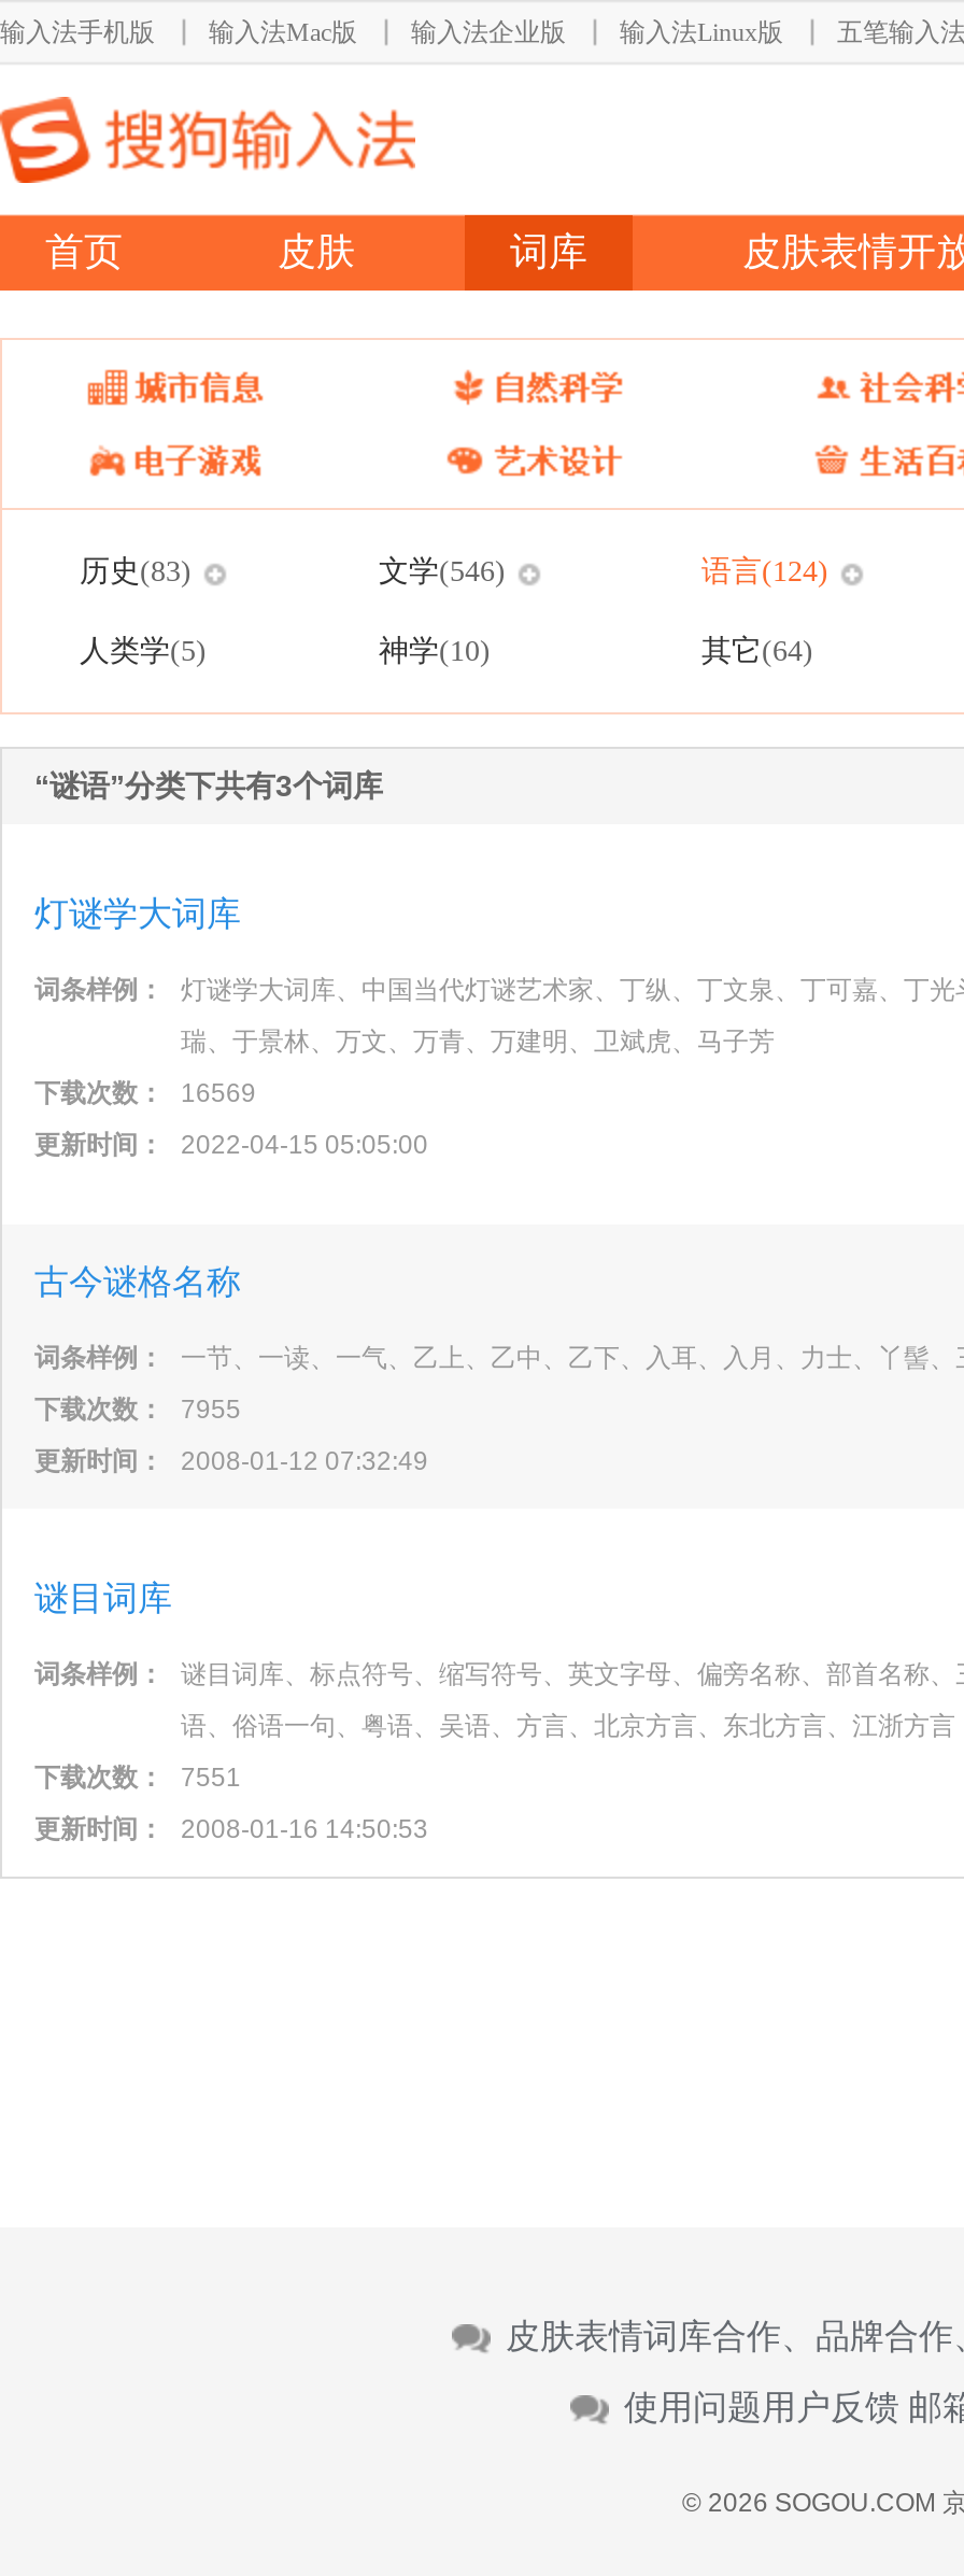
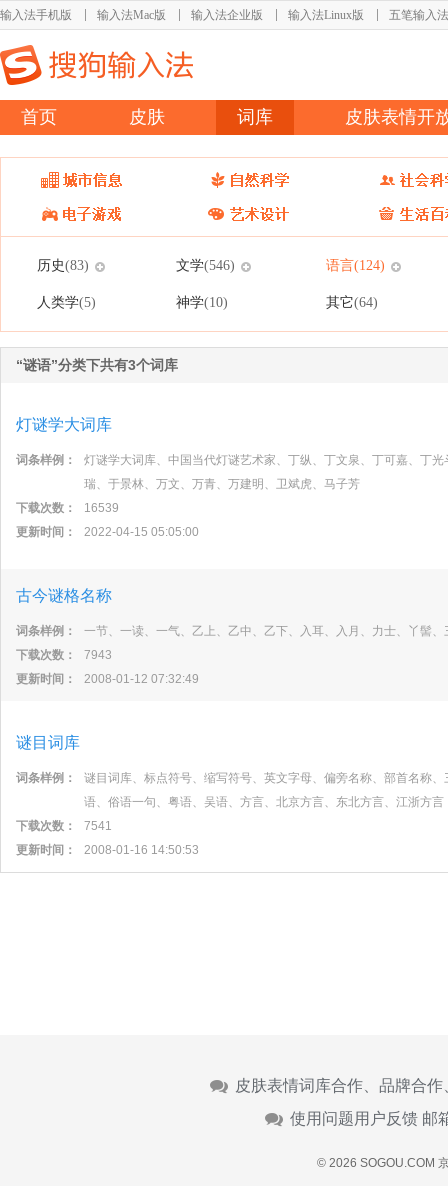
- 下载次数： 16569
+ 下载次数： 16539

- 下载次数： 7955
+ 下载次数： 7943

- 下载次数： 7551
+ 下载次数： 7541
